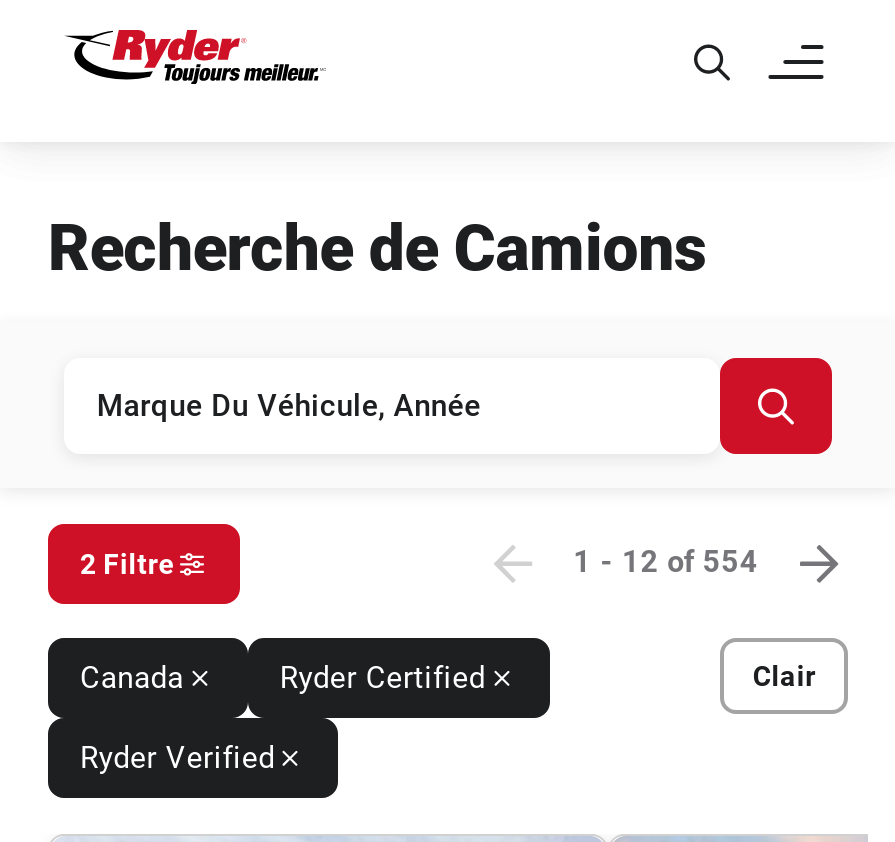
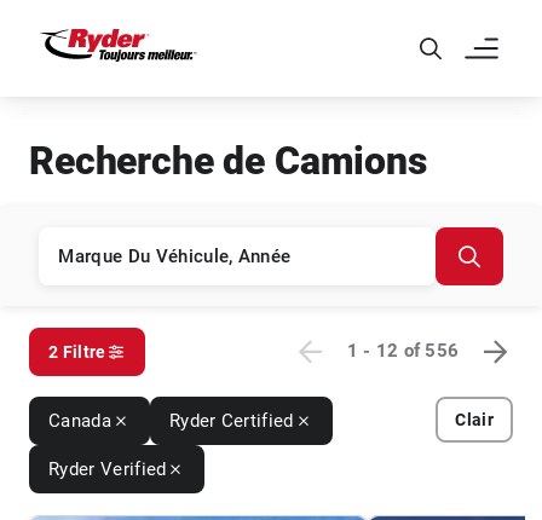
- 1 - 12 of 554
+ 1 - 12 of 556
